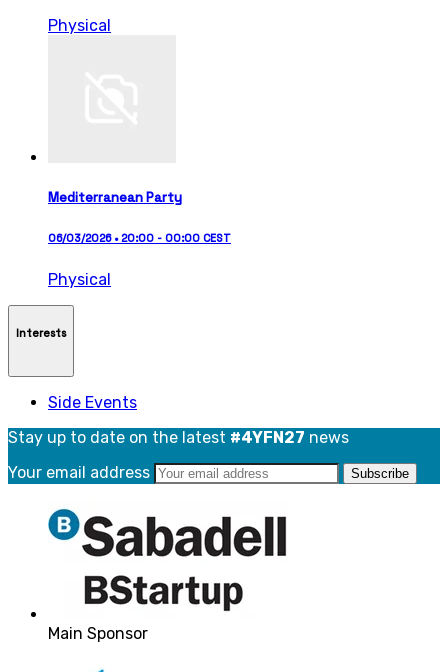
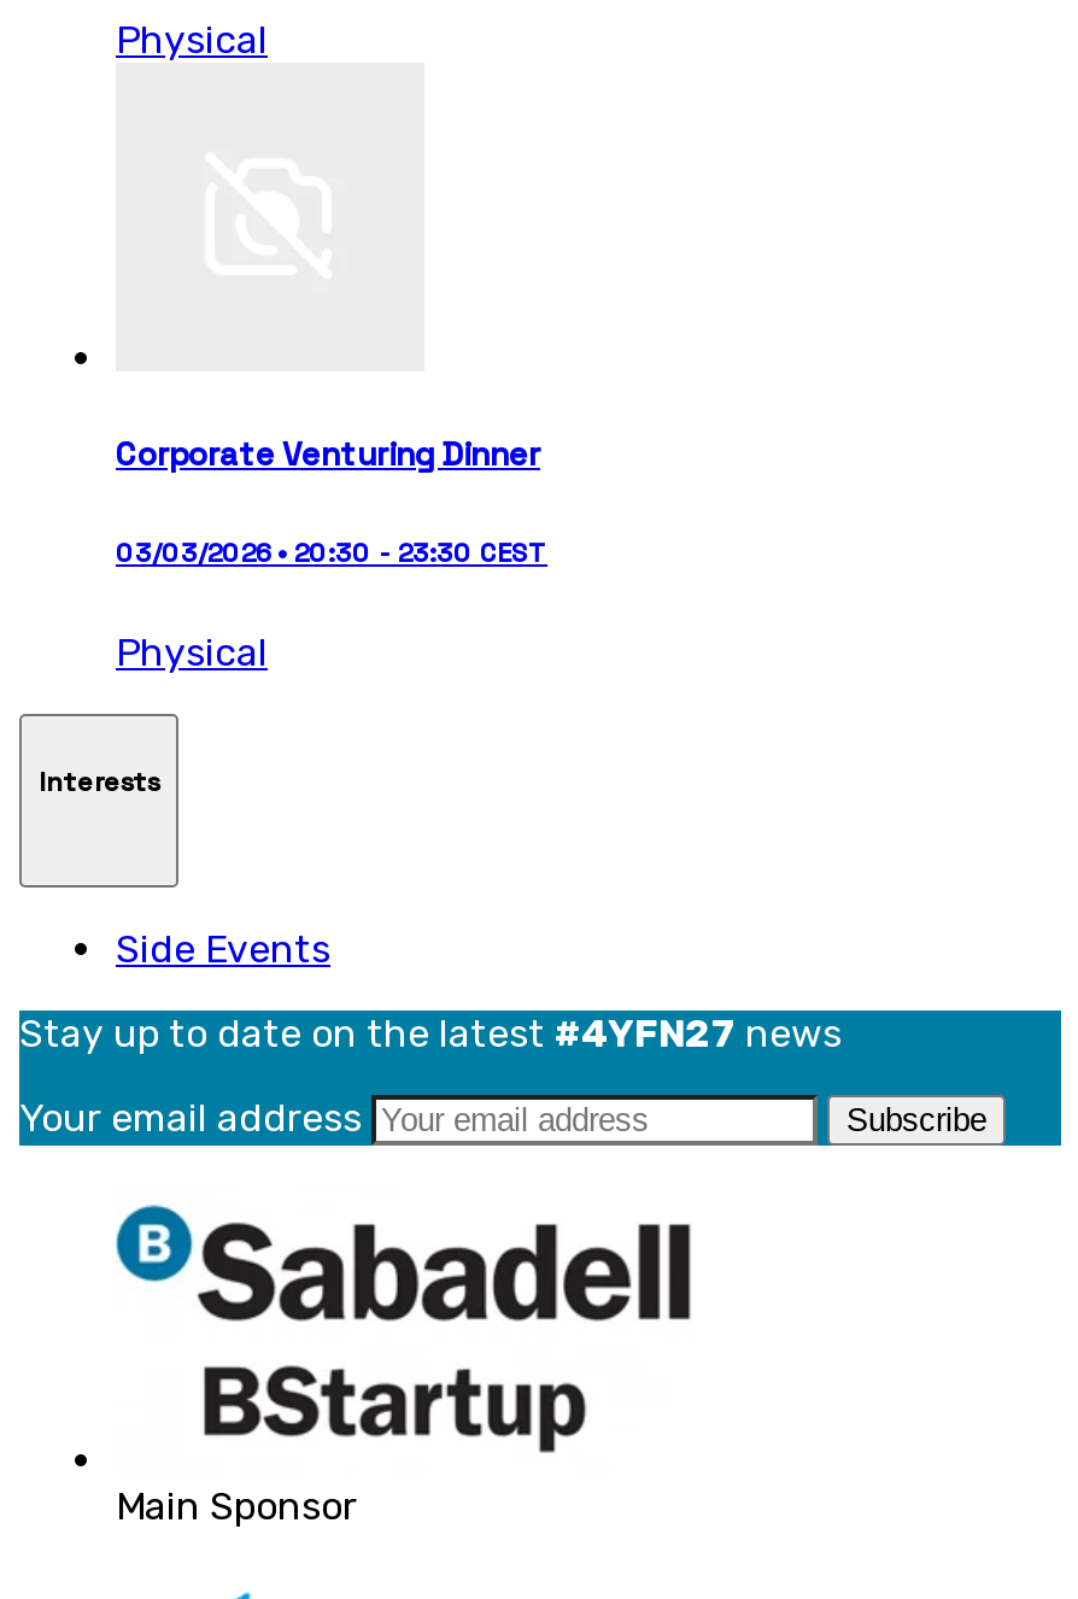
- Mediterranean Party
+ Corporate Venturing Dinner

- 06/03/2026 • 20:00 - 00:00 CEST
+ 03/03/2026 • 20:30 - 23:30 CEST
